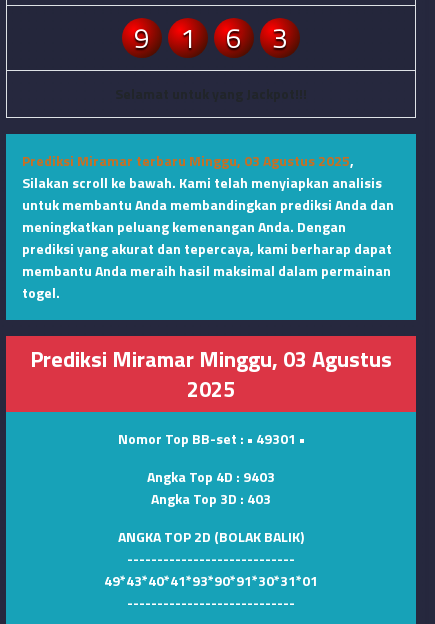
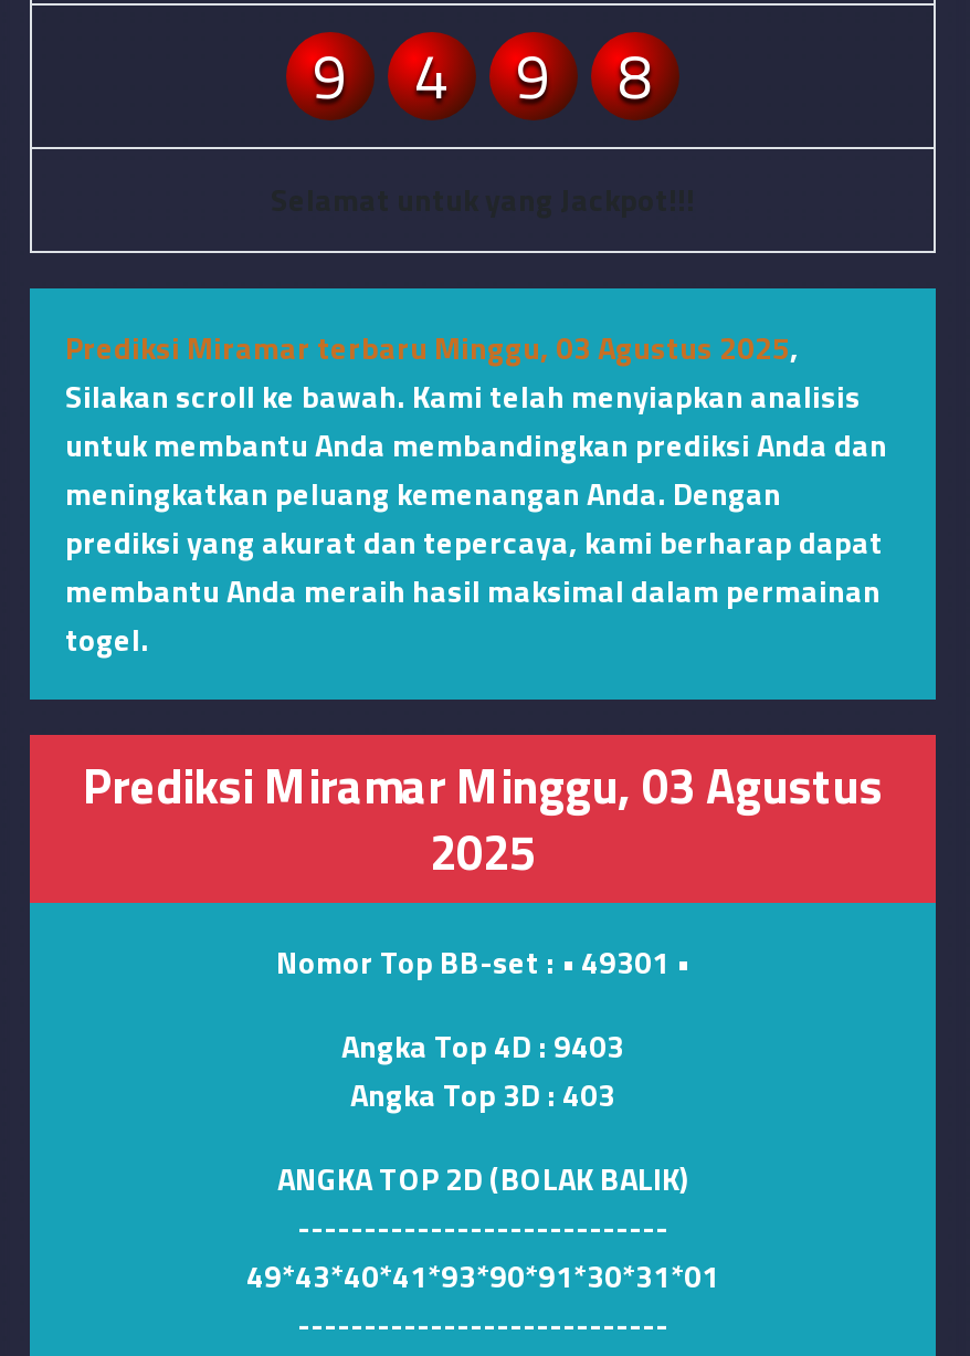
- 1
+ 4

- 6
+ 9

- 3
+ 8
